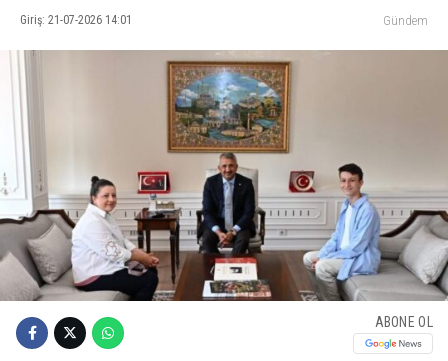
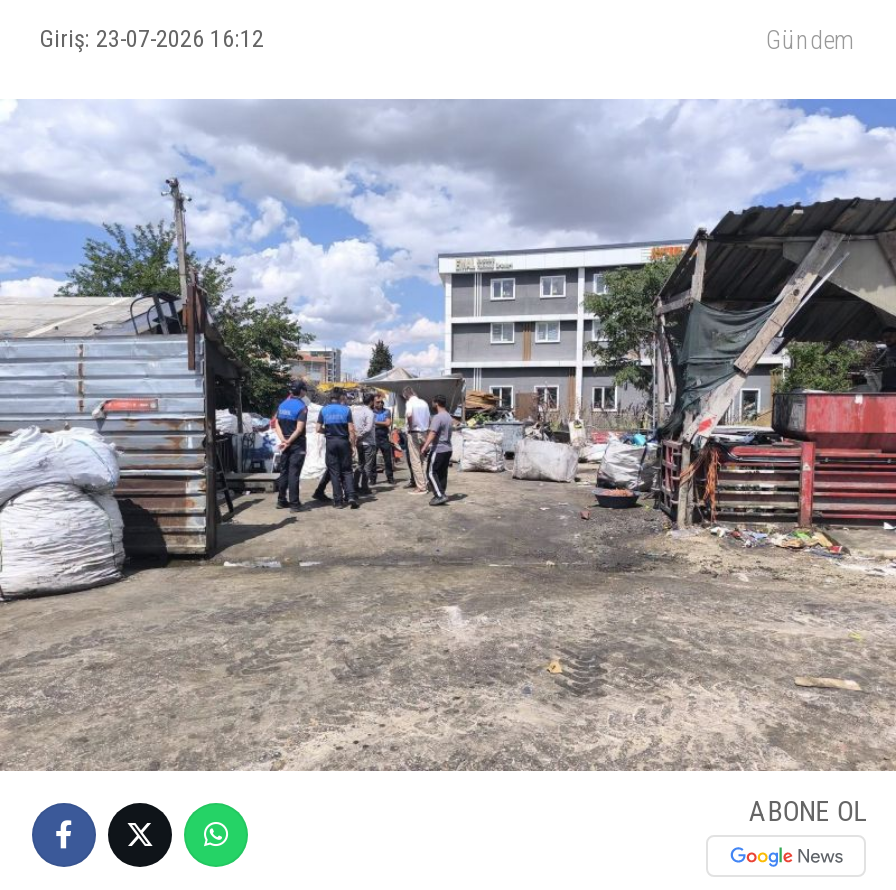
- Giriş: 21-07-2026 14:01
+ Giriş: 23-07-2026 16:12

- [image]
+ [image]
